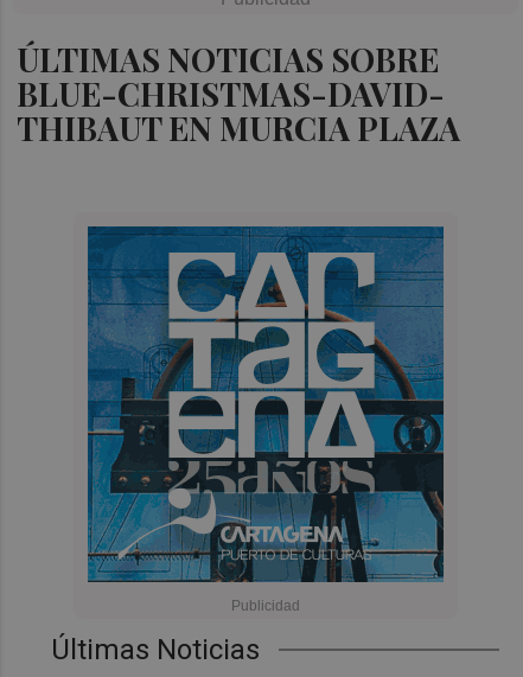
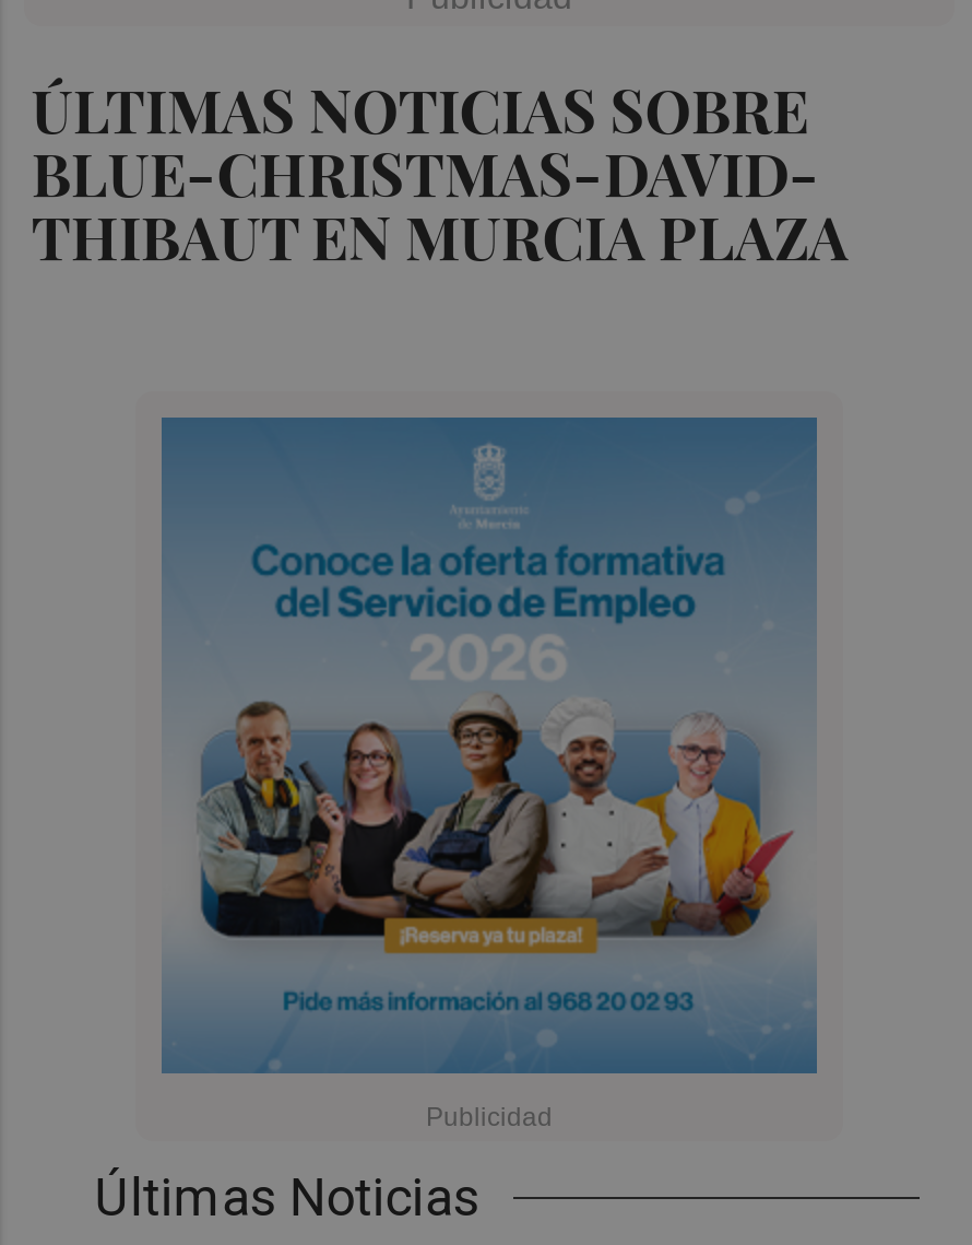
- [image]
+ [image]
